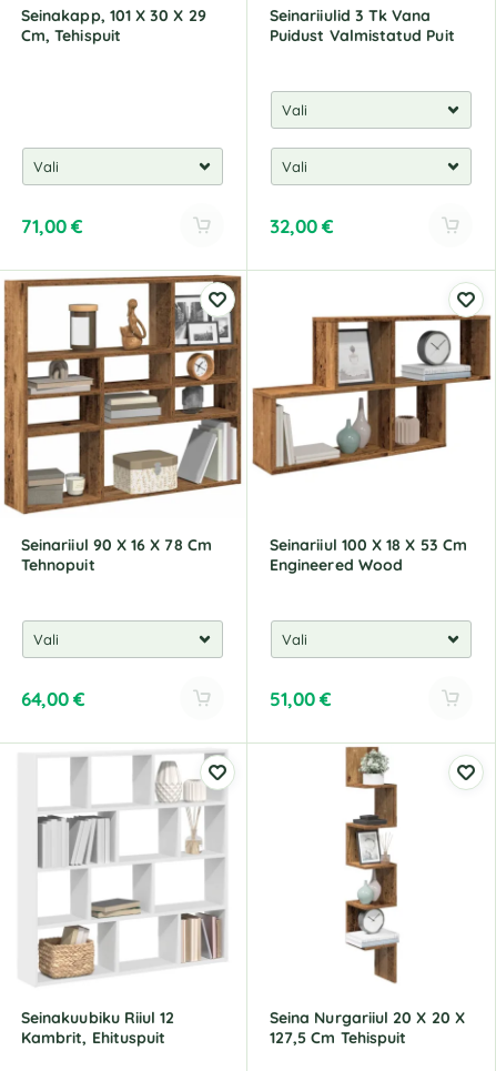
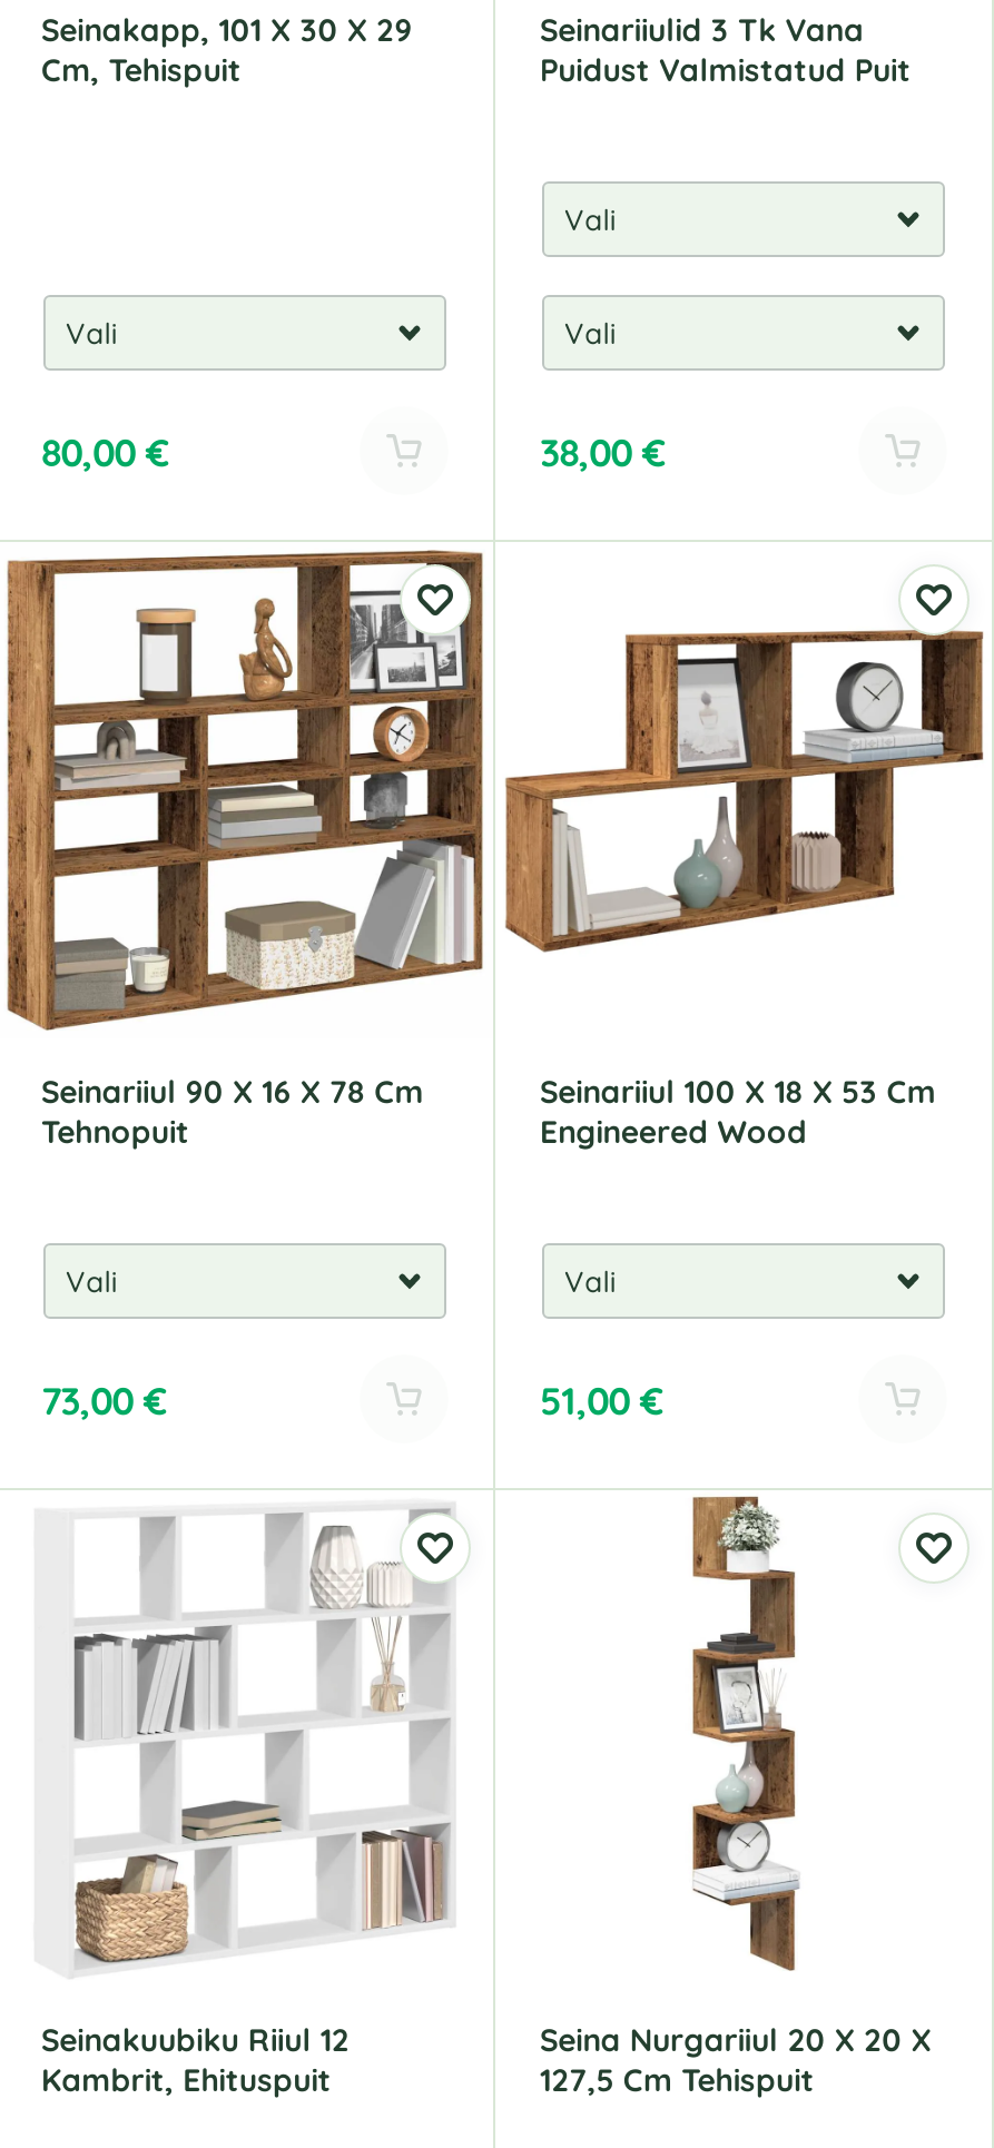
- 71,00 €
+ 80,00 €

- 32,00 €
+ 38,00 €

- 64,00 €
+ 73,00 €
